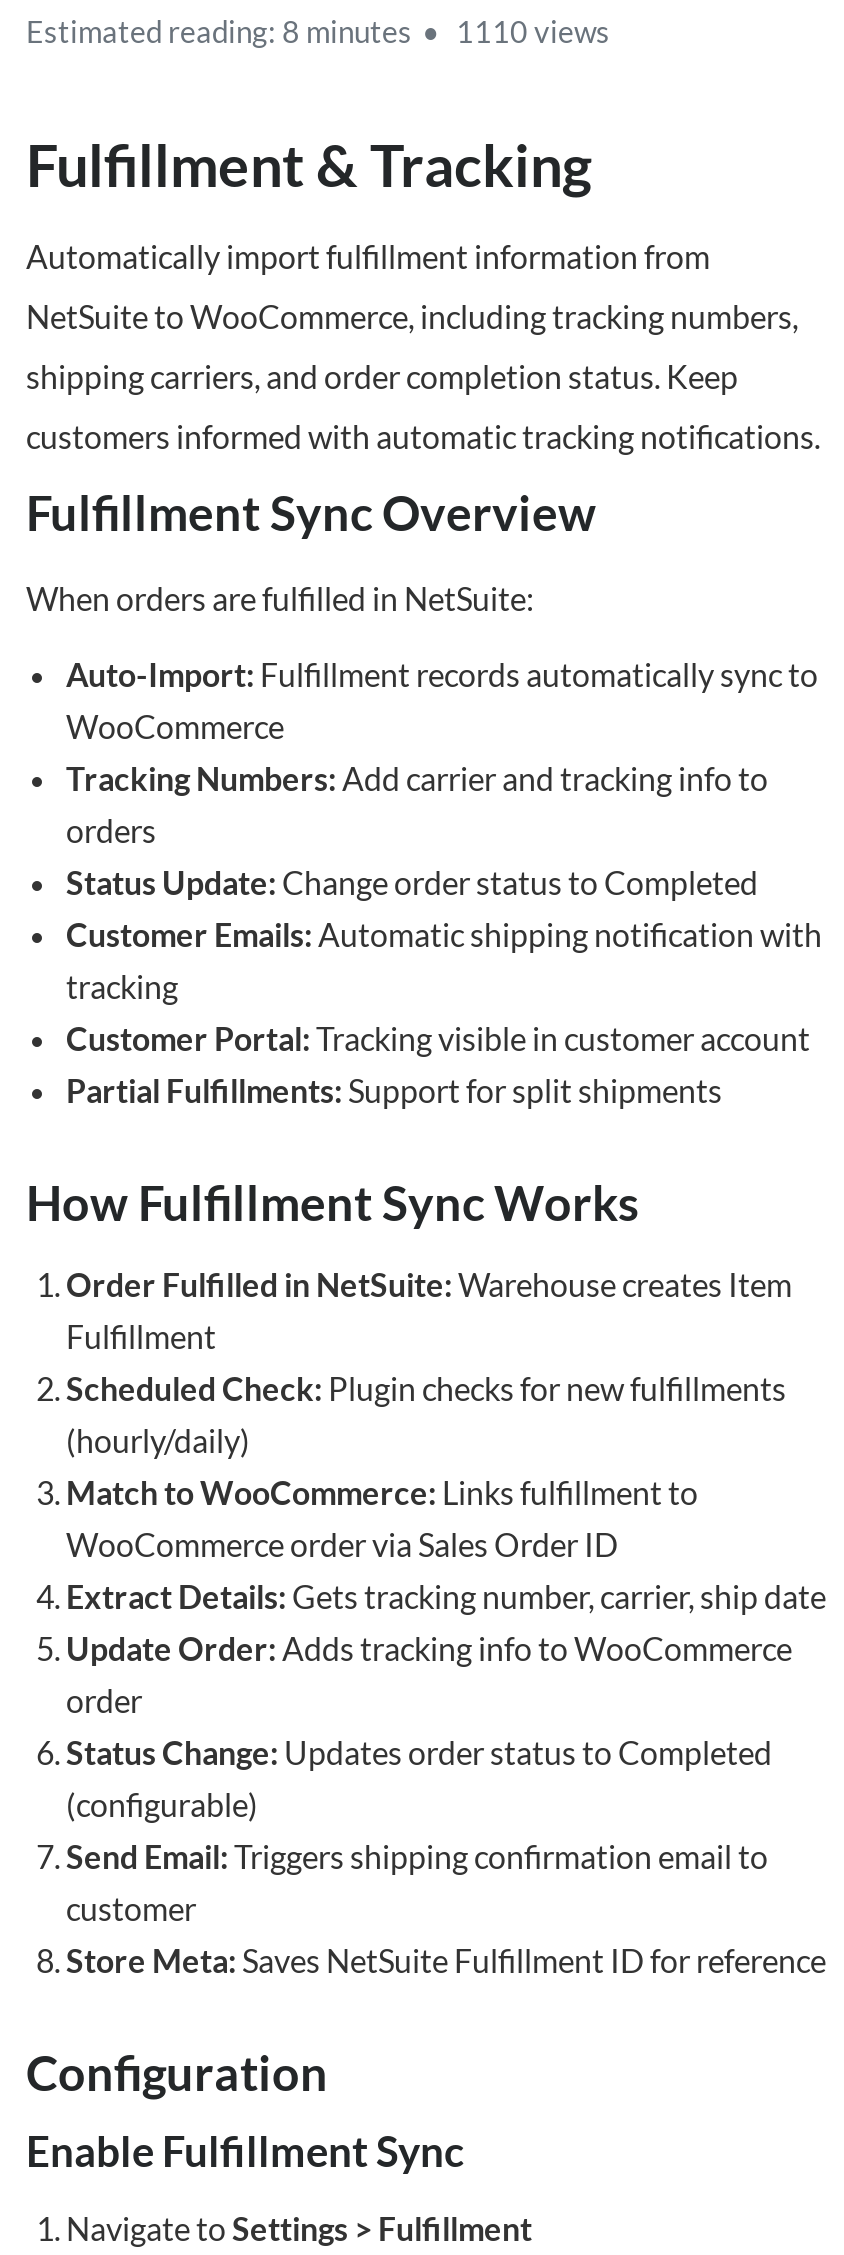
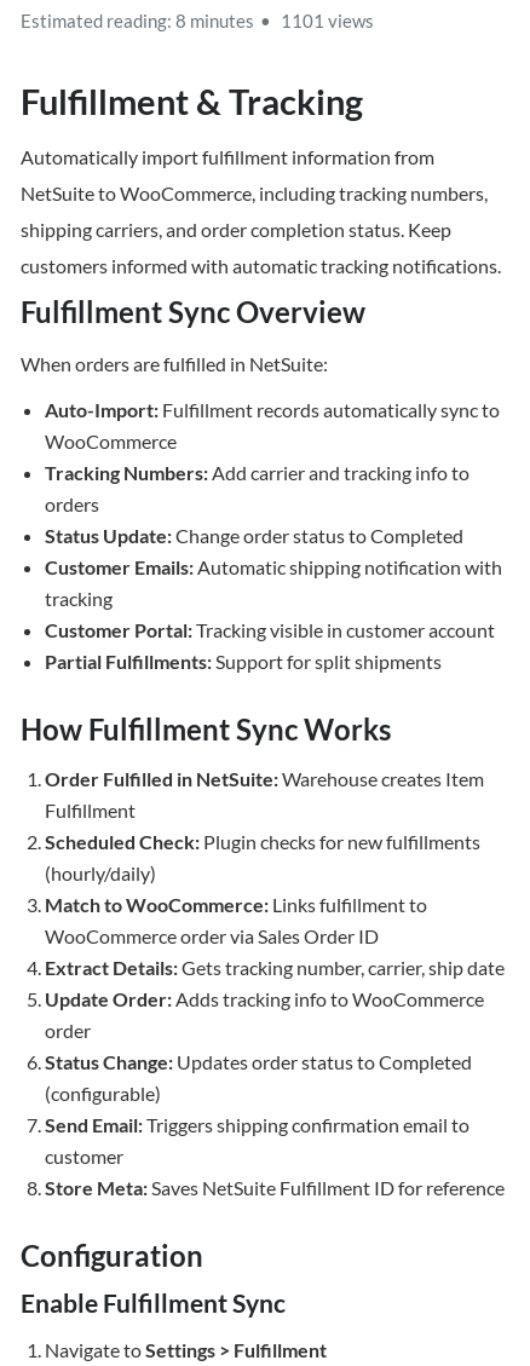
- Estimated reading: 8 minutes 1110 views
+ Estimated reading: 8 minutes 1101 views
